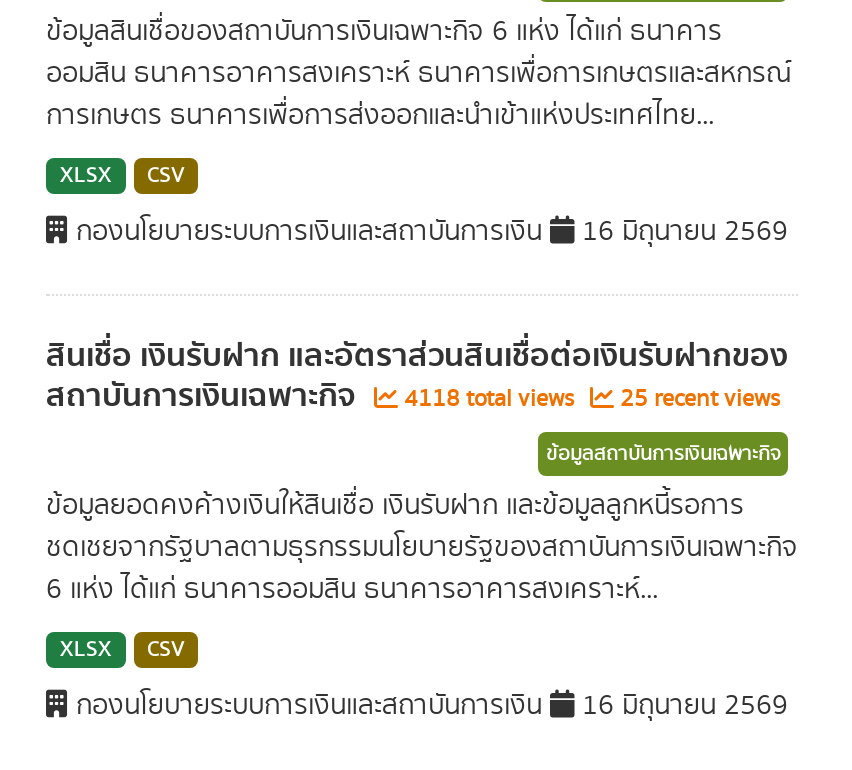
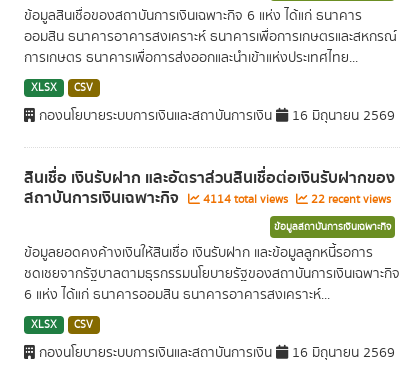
- 4118 total views
+ 4114 total views

- 25 recent views
+ 22 recent views
